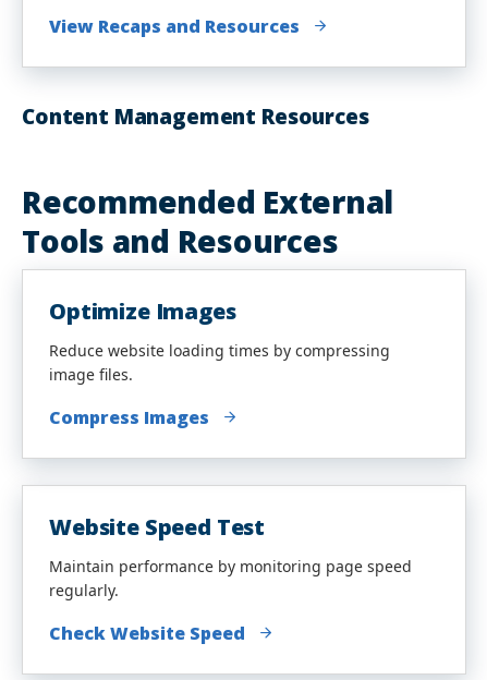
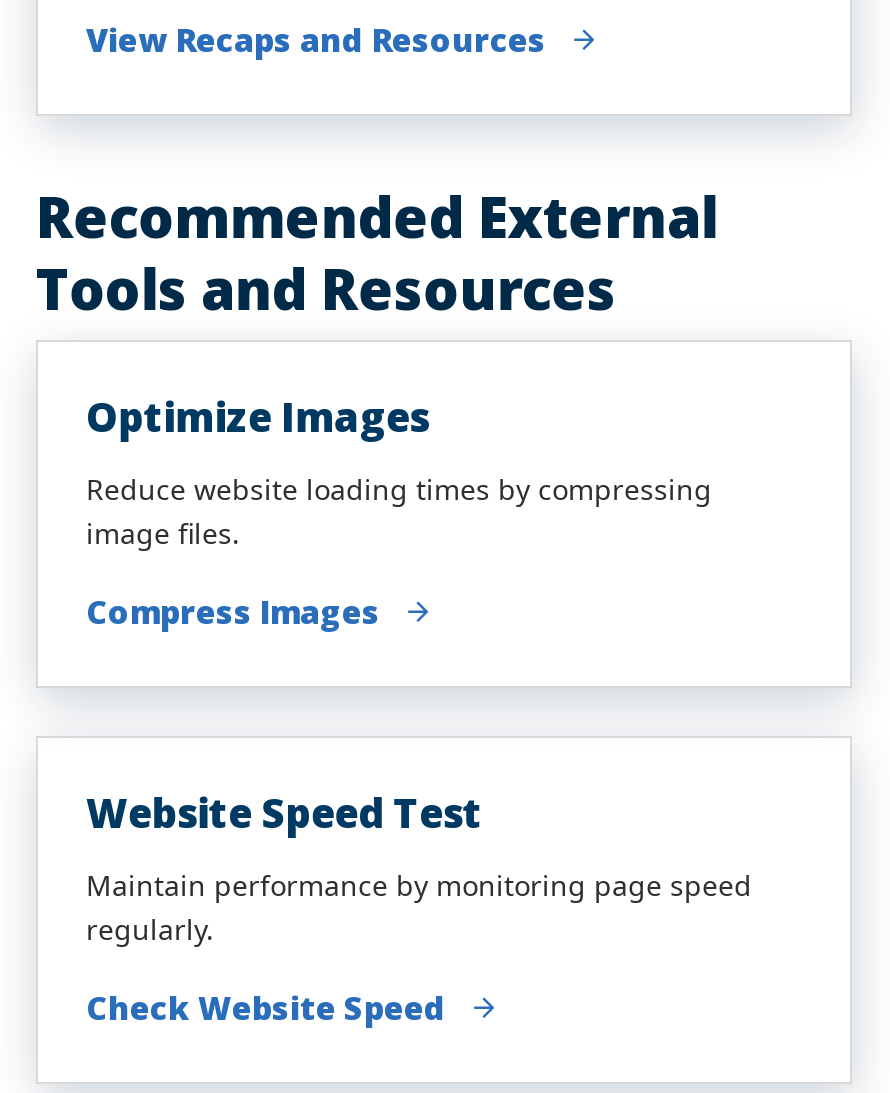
- Content Management Resources
